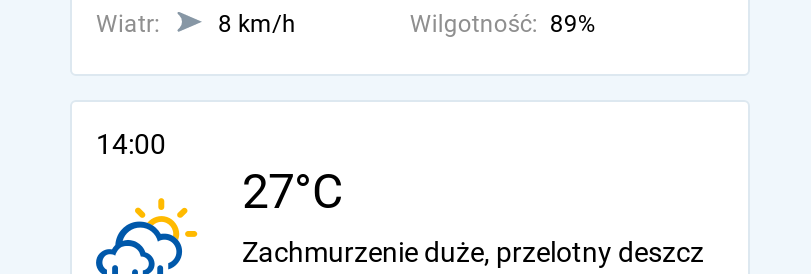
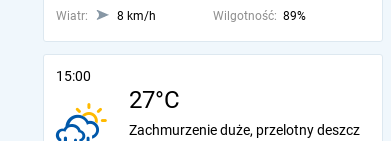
- 14:00
+ 15:00
